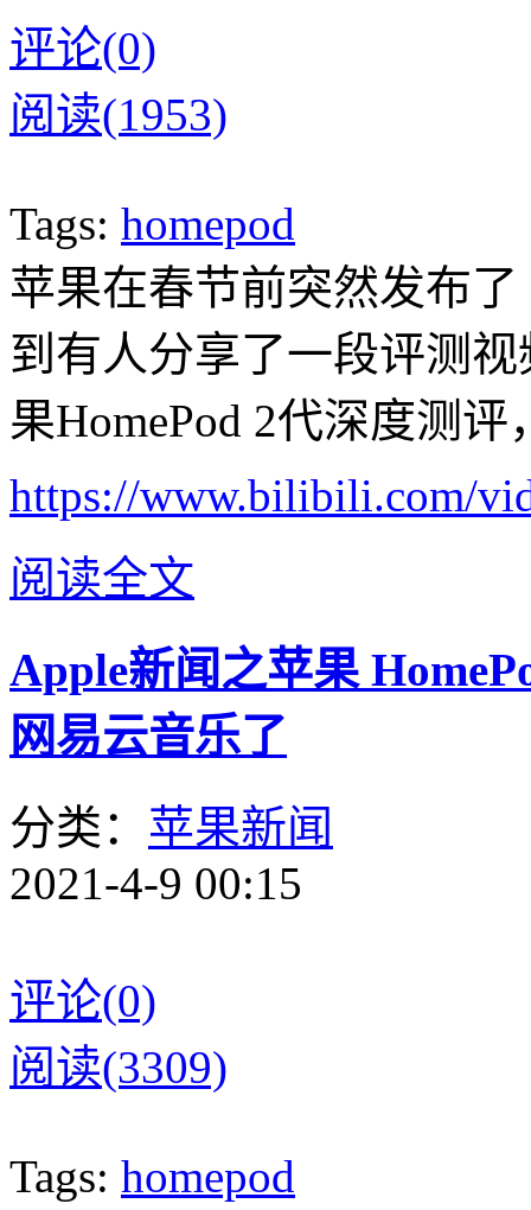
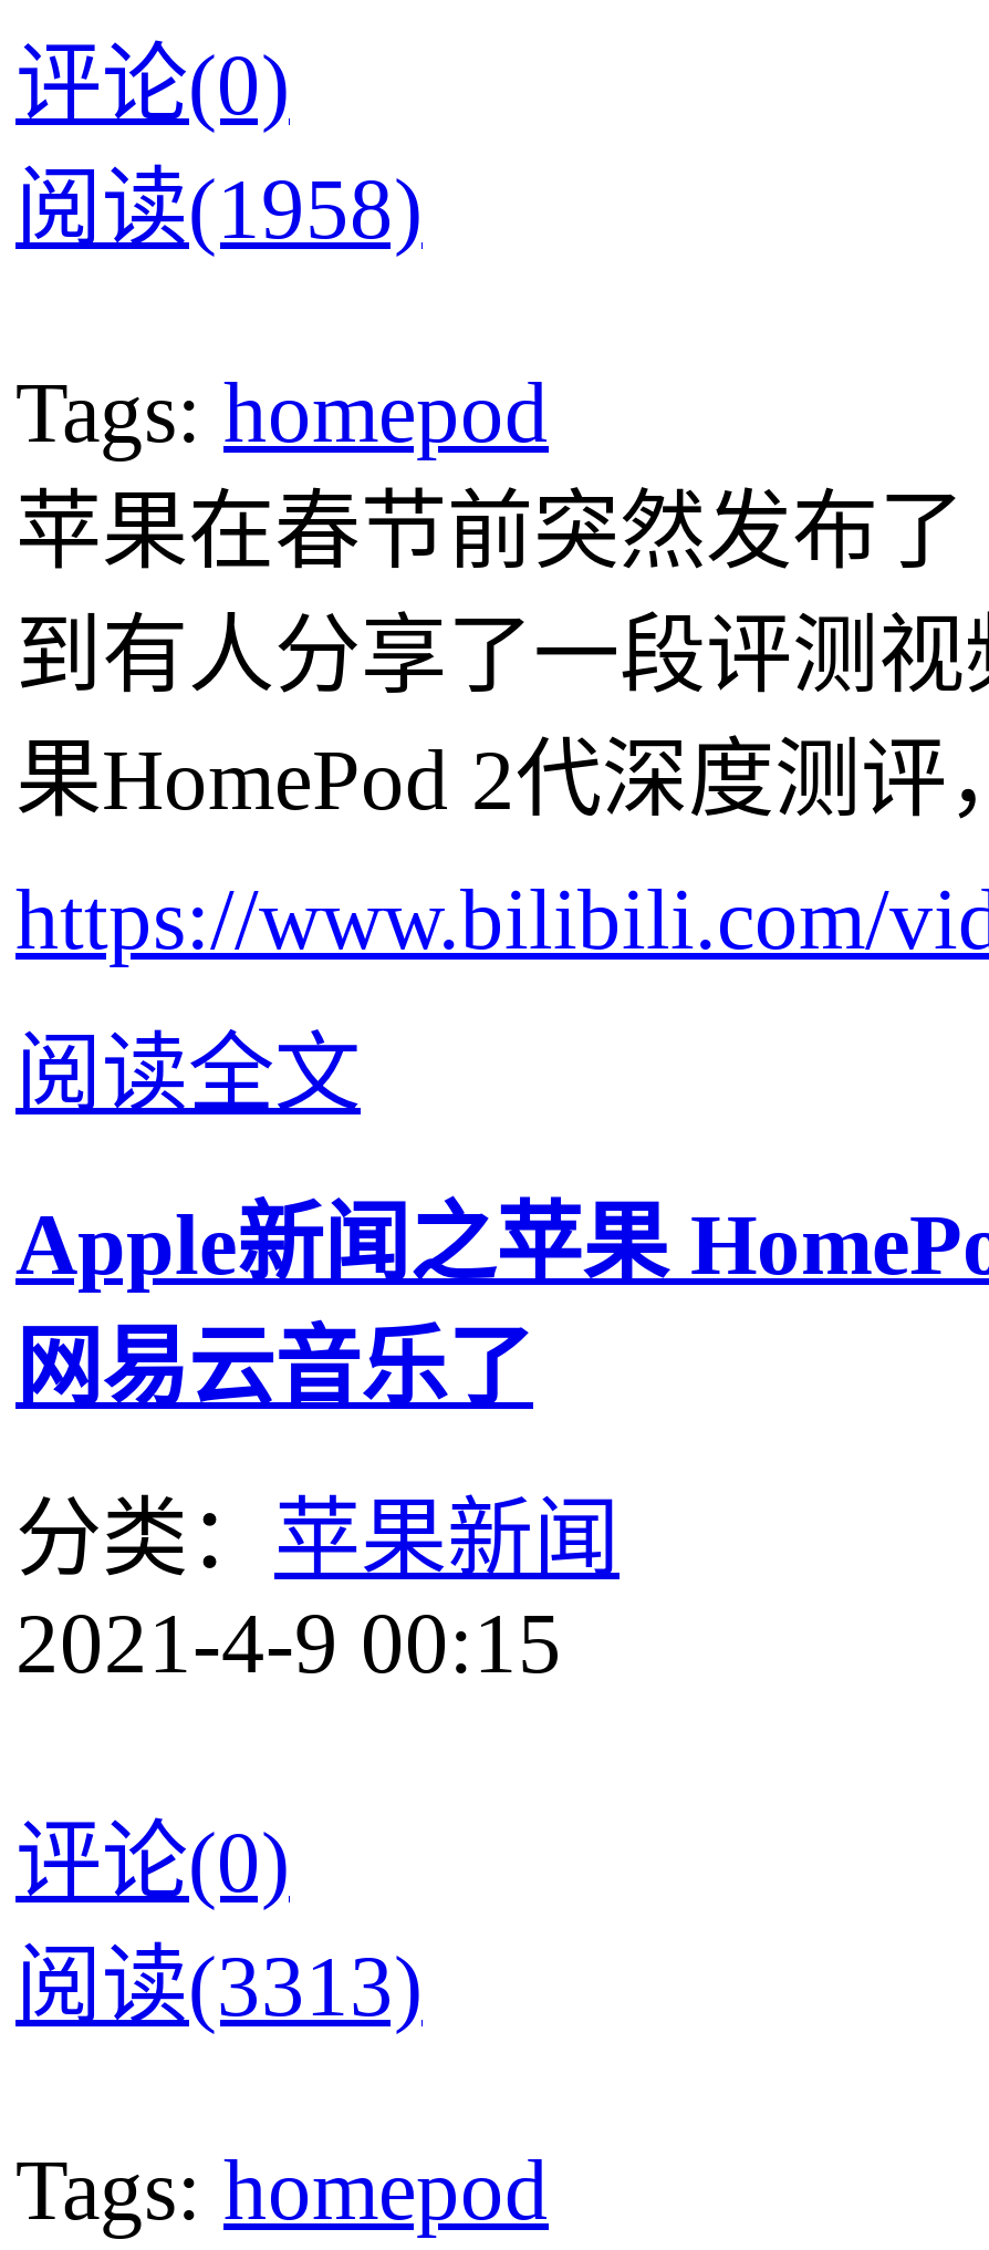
- 阅读(1953)
+ 阅读(1958)

- 阅读(3309)
+ 阅读(3313)
